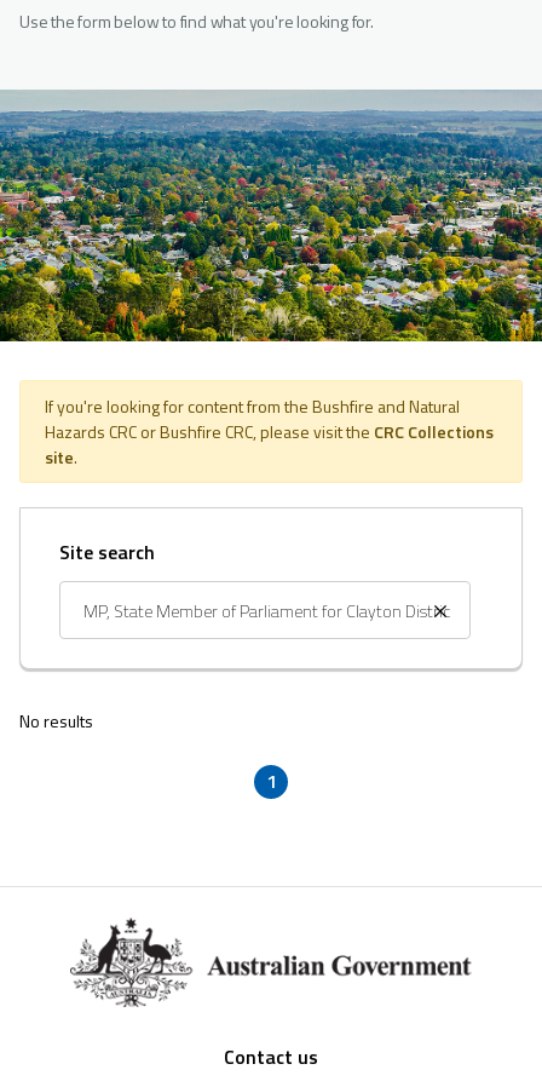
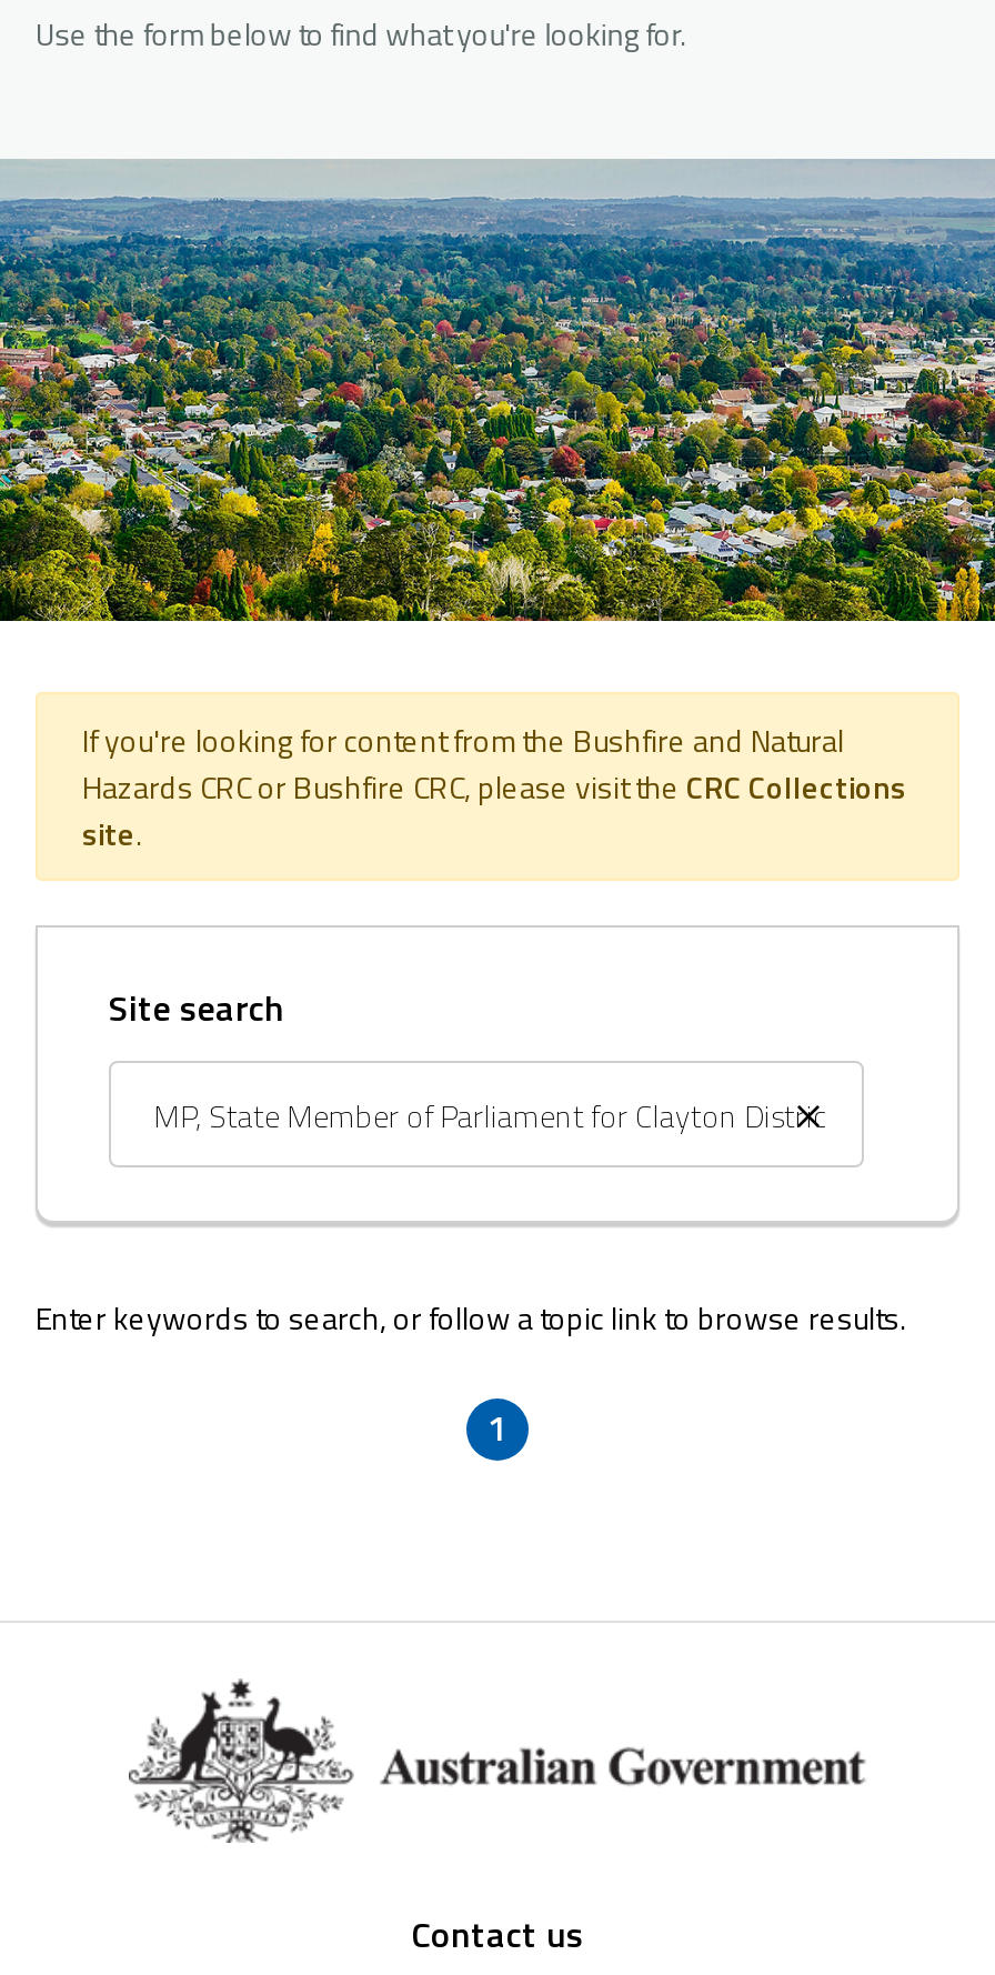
- No results
+ Enter keywords to search, or follow a topic link to browse results.
